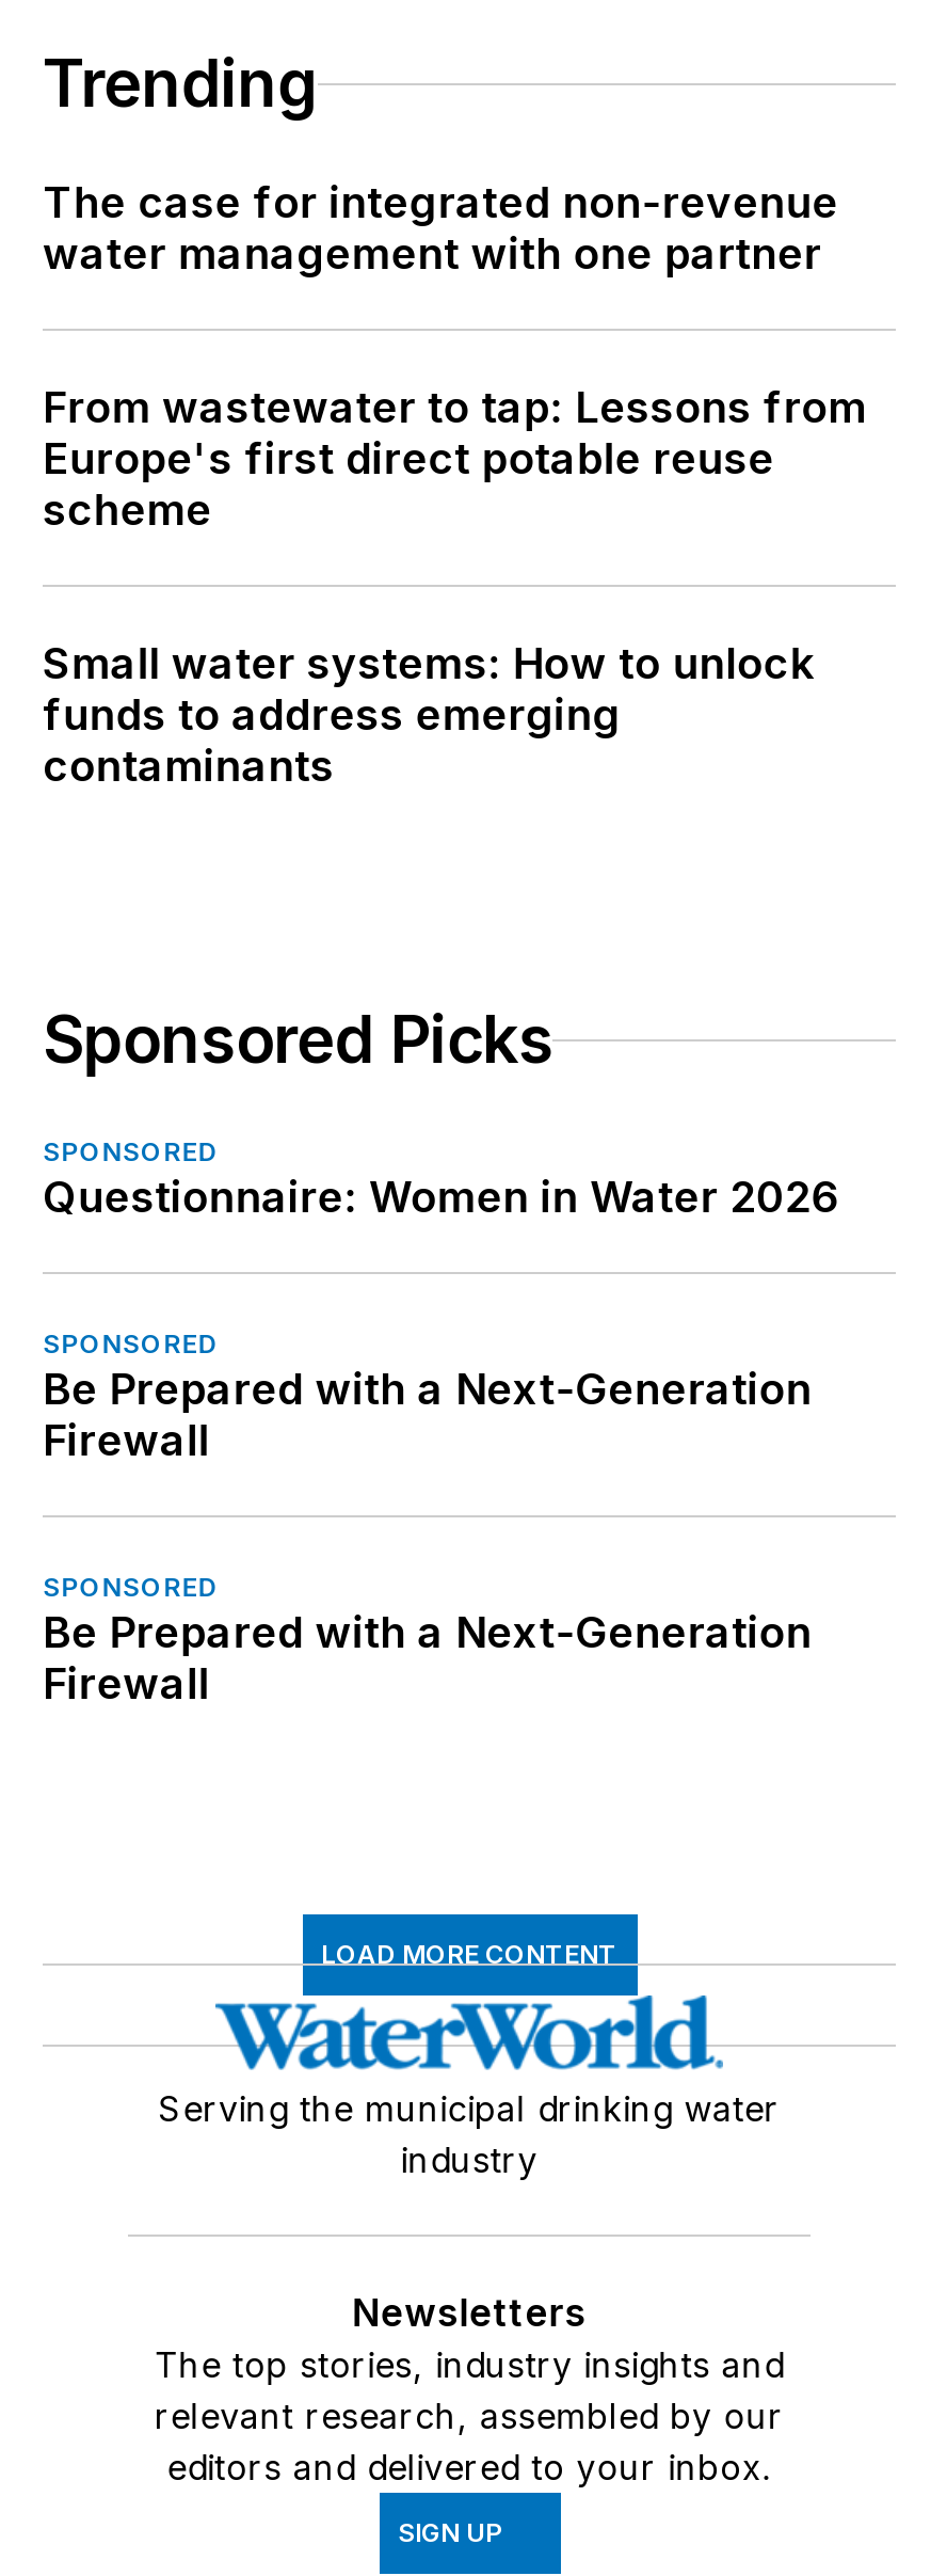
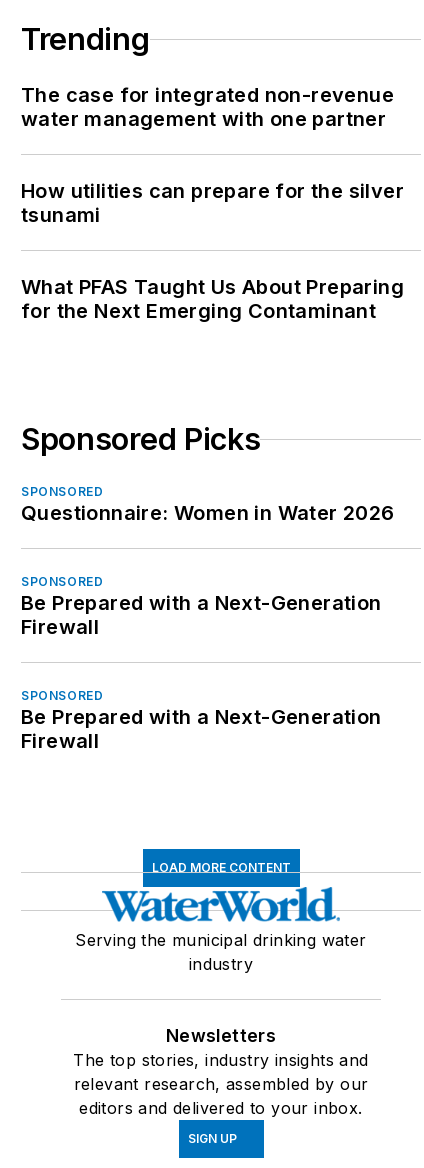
- From wastewater to tap: Lessons from
- Europe's first direct potable reuse
- scheme
+ How utilities can prepare for the silver
+ tsunami

- Small water systems: How to unlock
- funds to address emerging
- contaminants
+ What PFAS Taught Us About Preparing
+ for the Next Emerging Contaminant
